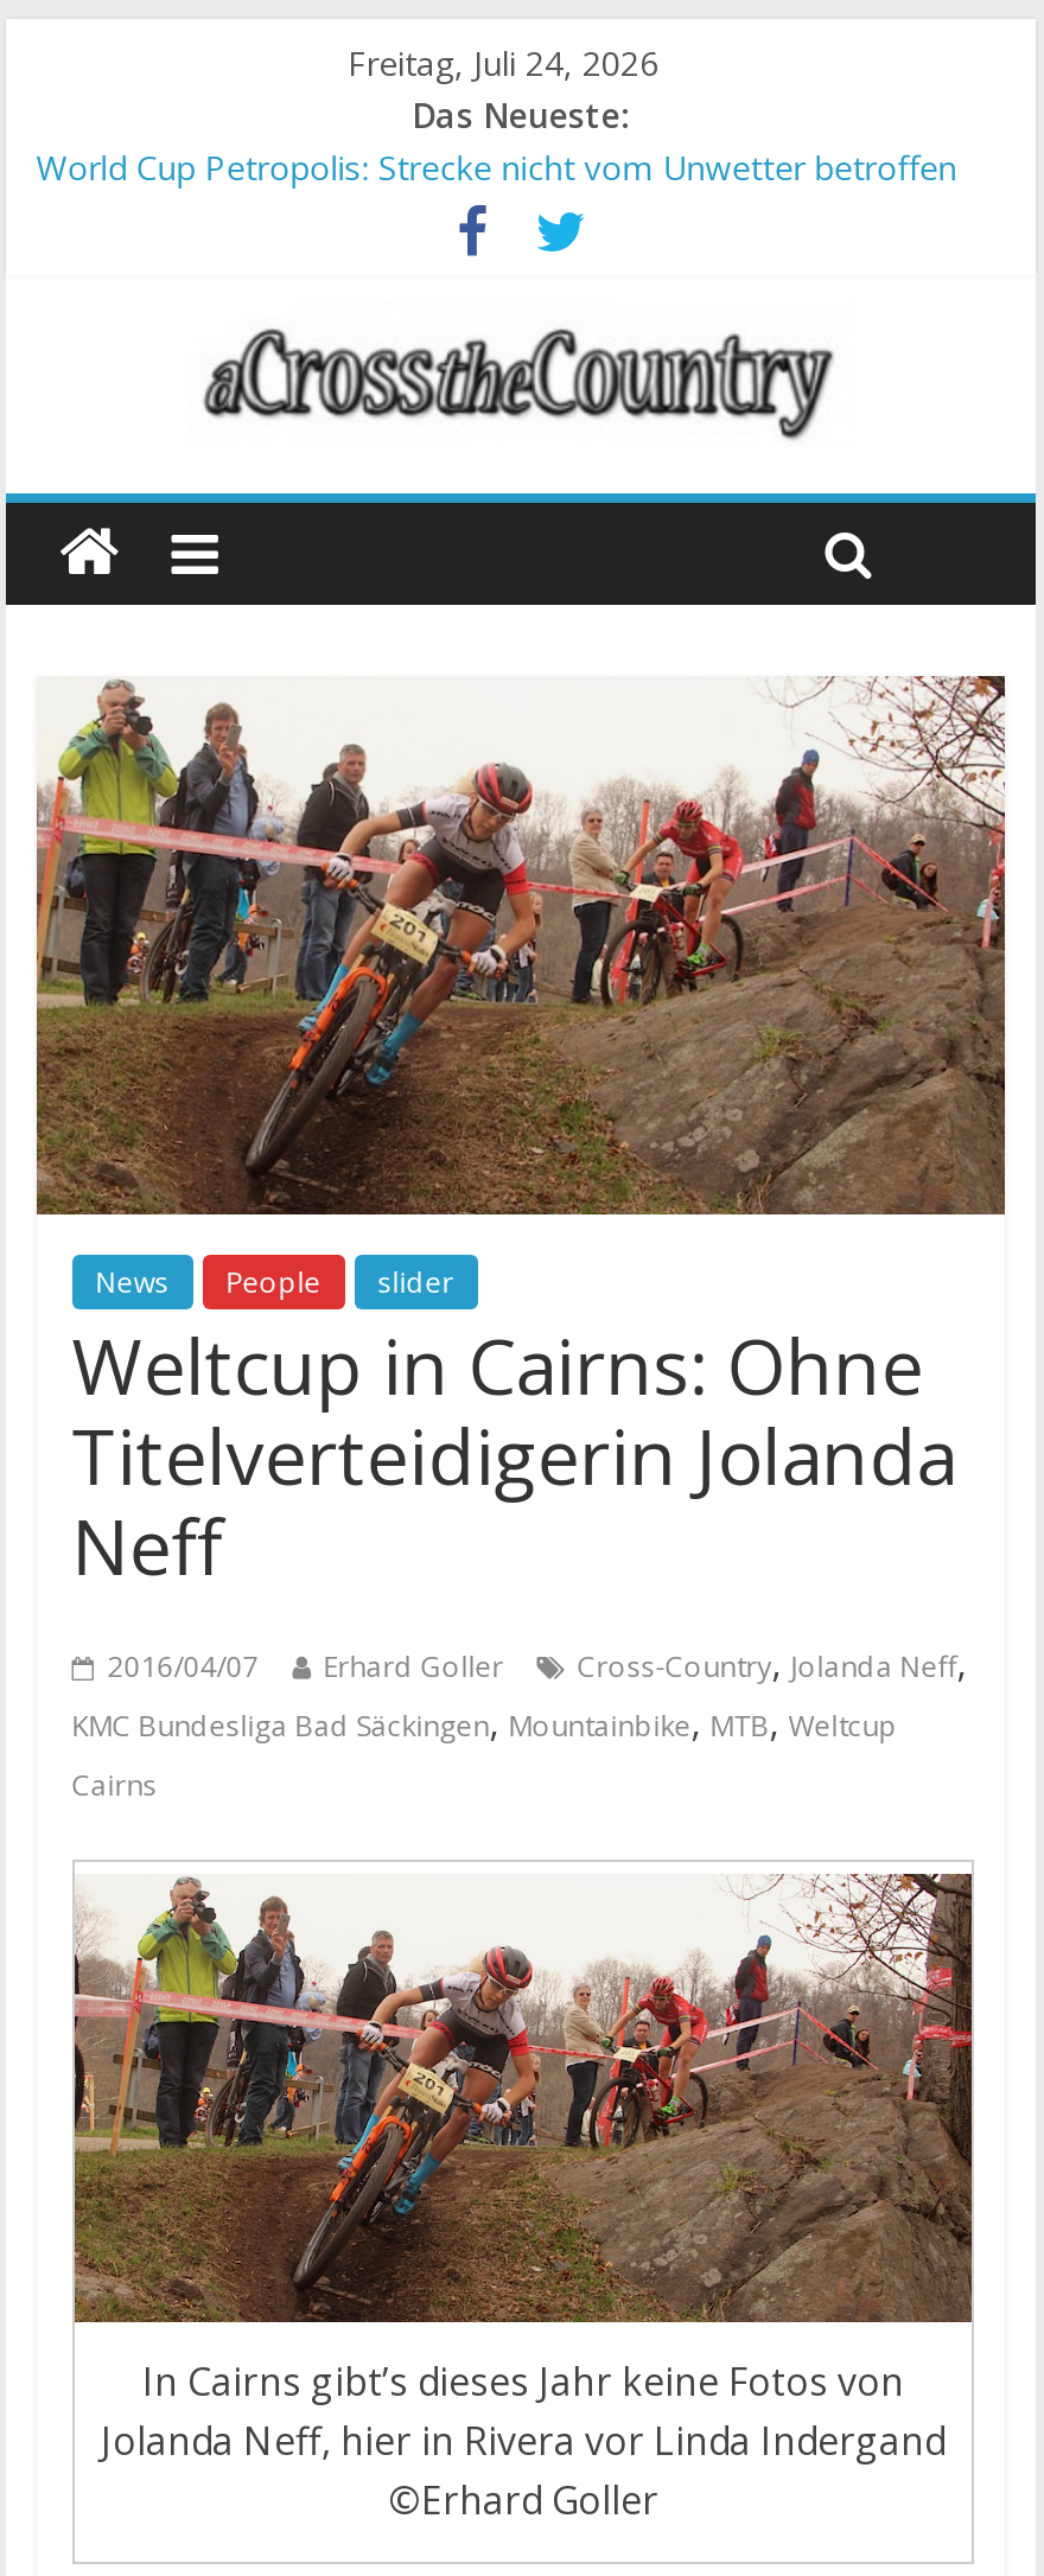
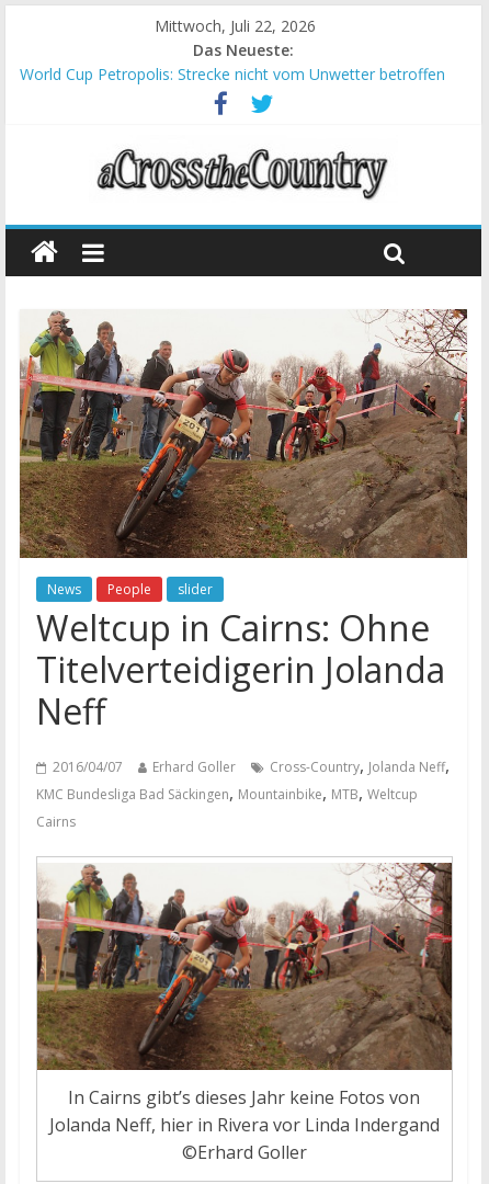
- Freitag, Juli 24, 2026
+ Mittwoch, Juli 22, 2026
